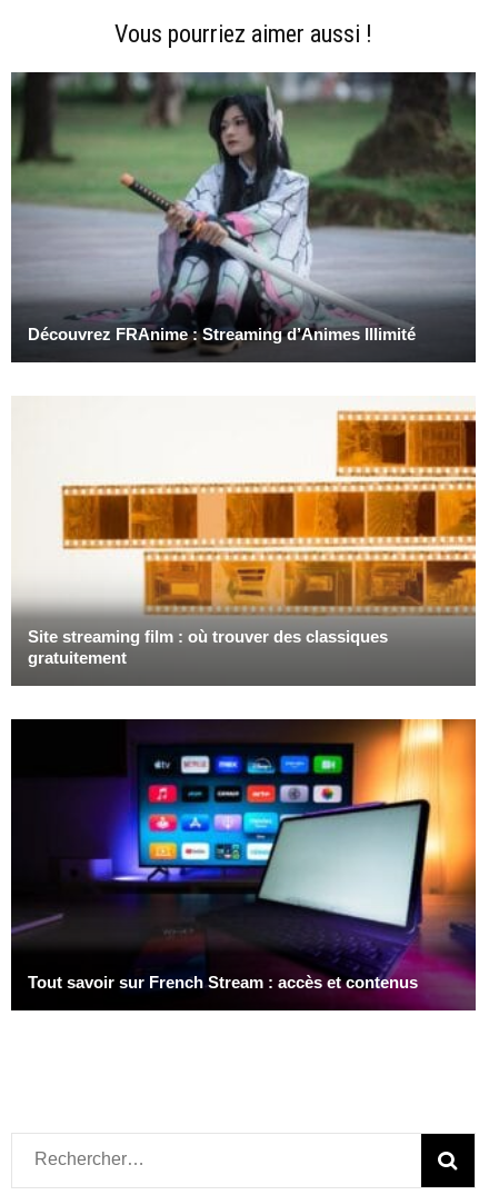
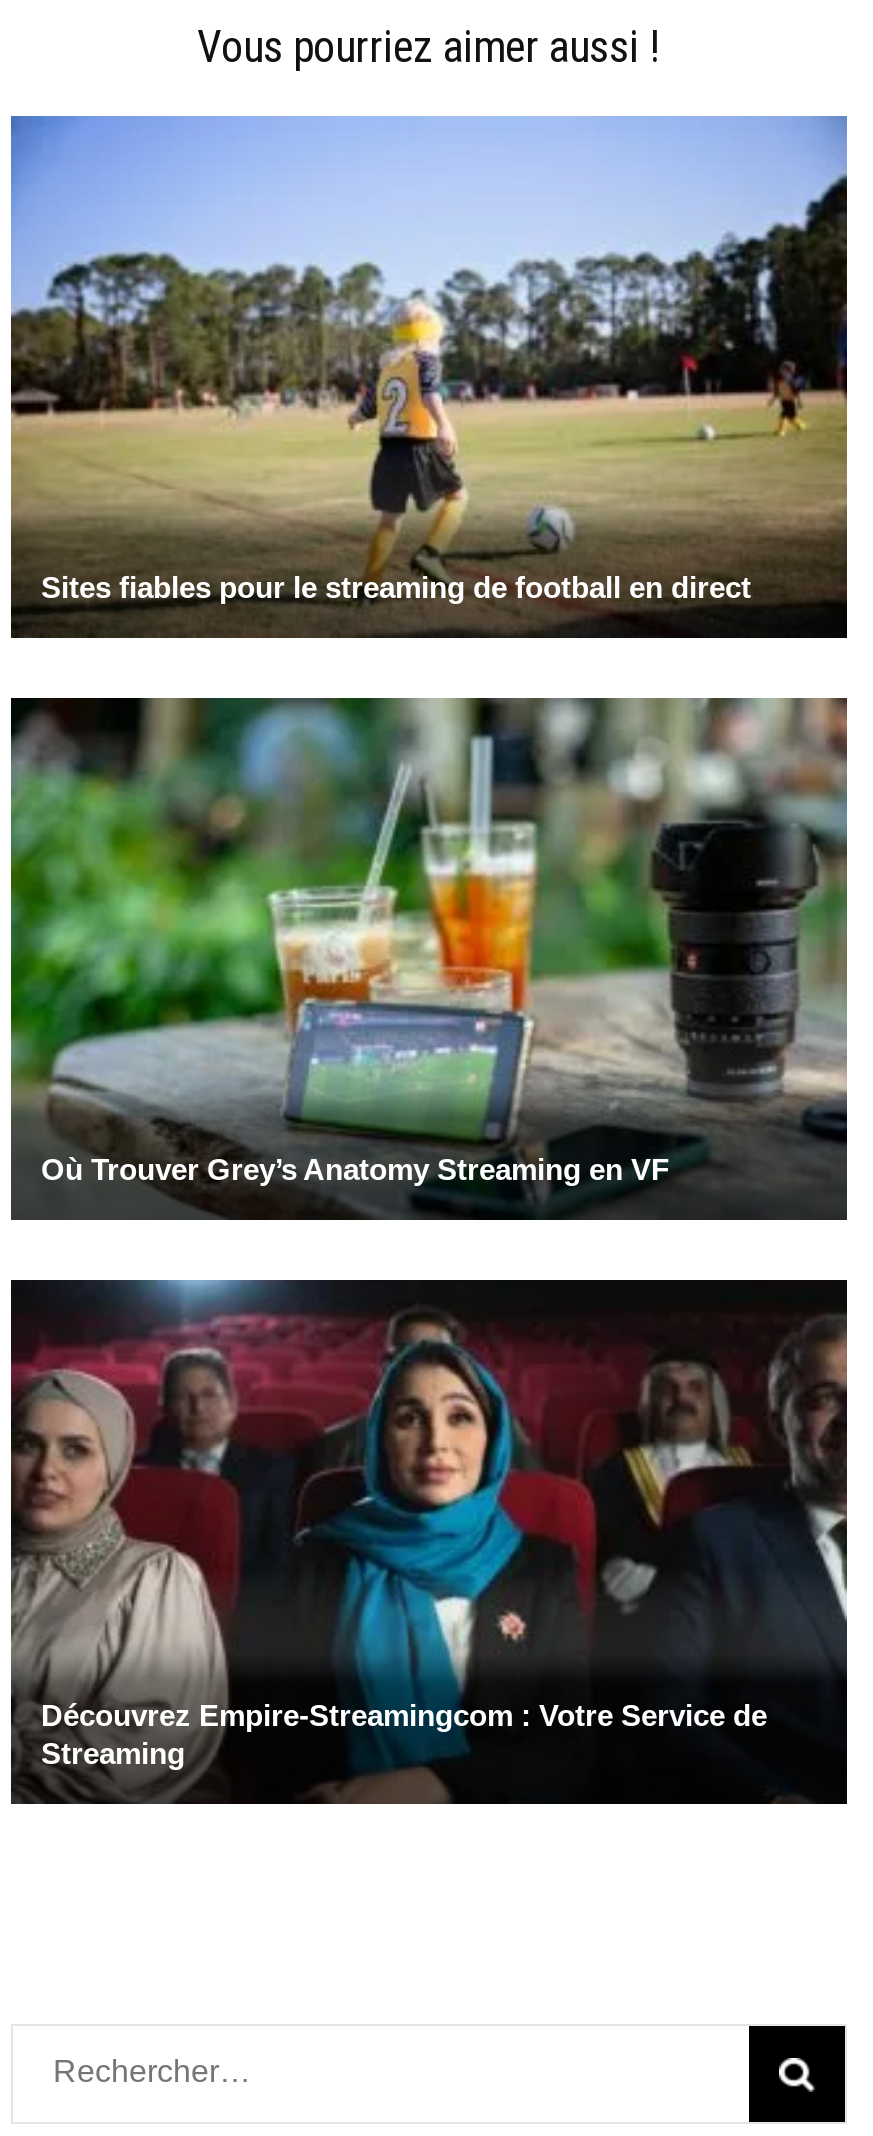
- [image]
- Découvrez FRAnime : Streaming d’Animes Illimité
+ [image]
+ Sites fiables pour le streaming de football en direct

- [image]
- Site streaming film : où trouver des classiques
- gratuitement
+ [image]
+ Où Trouver Grey’s Anatomy Streaming en VF

- [image]
- Tout savoir sur French Stream : accès et contenus
+ [image]
+ Découvrez Empire-Streamingcom : Votre Service de
+ Streaming
